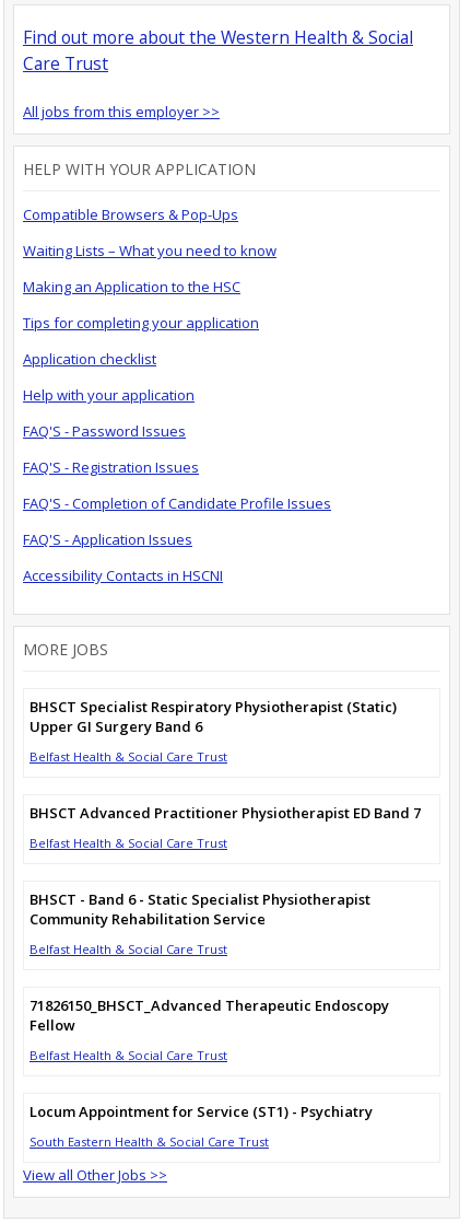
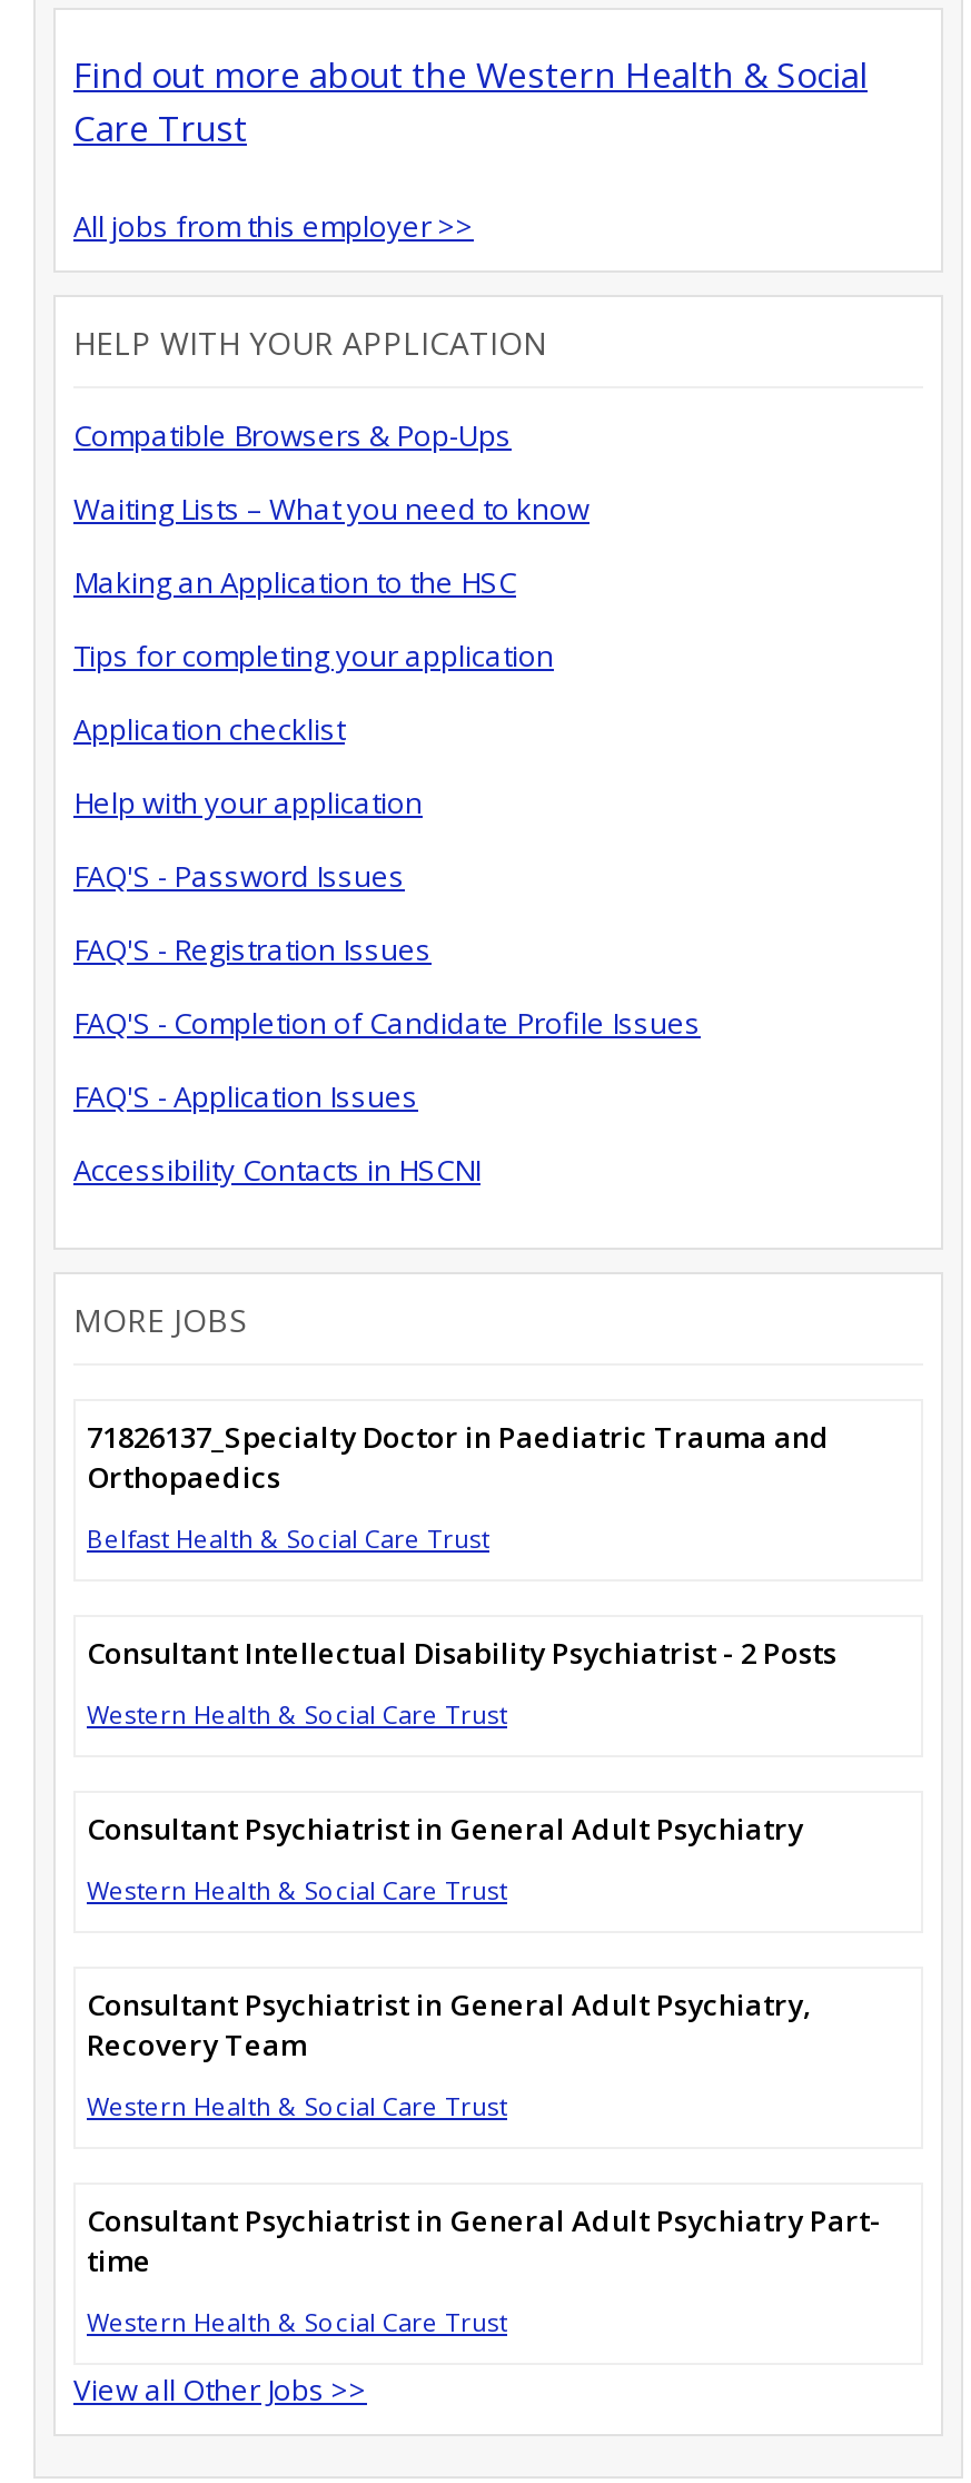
- BHSCT Specialist Respiratory Physiotherapist (Static)
- Upper GI Surgery Band 6
+ 71826137_Specialty Doctor in Paediatric Trauma and
+ Orthopaedics

- BHSCT Advanced Practitioner Physiotherapist ED Band 7
+ Consultant Intellectual Disability Psychiatrist - 2 Posts

- Belfast Health & Social Care Trust
+ Western Health & Social Care Trust

- BHSCT - Band 6 - Static Specialist Physiotherapist
- Community Rehabilitation Service
+ Consultant Psychiatrist in General Adult Psychiatry

- Belfast Health & Social Care Trust
+ Western Health & Social Care Trust

- 71826150_BHSCT_Advanced Therapeutic Endoscopy
- Fellow
+ Consultant Psychiatrist in General Adult Psychiatry,
+ Recovery Team

- Belfast Health & Social Care Trust
+ Western Health & Social Care Trust

- Locum Appointment for Service (ST1) - Psychiatry
+ Consultant Psychiatrist in General Adult Psychiatry Part-
+ time

- South Eastern Health & Social Care Trust
+ Western Health & Social Care Trust
